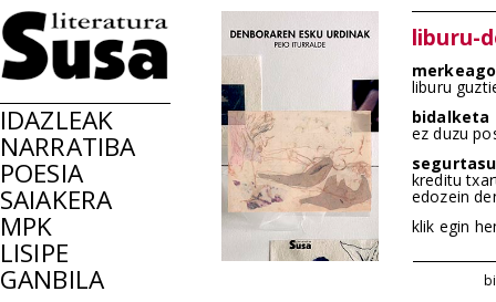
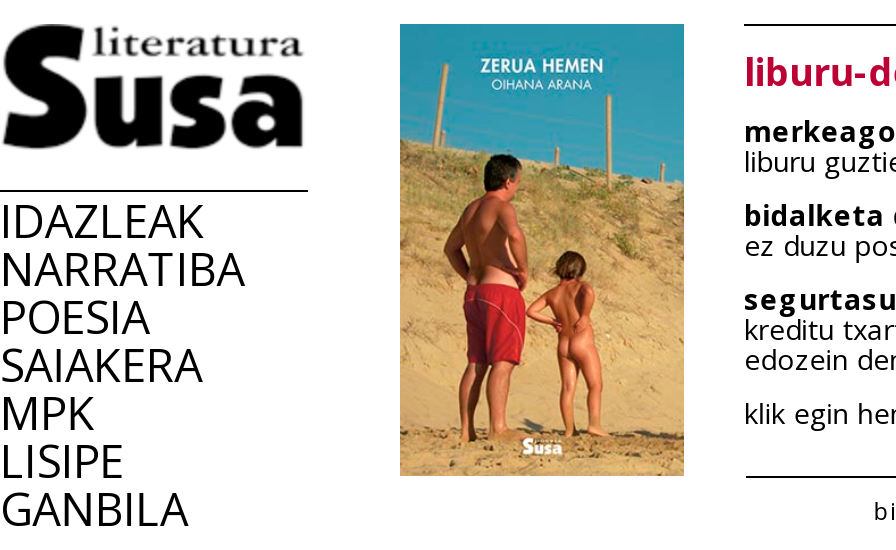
- [image]
+ [image]
